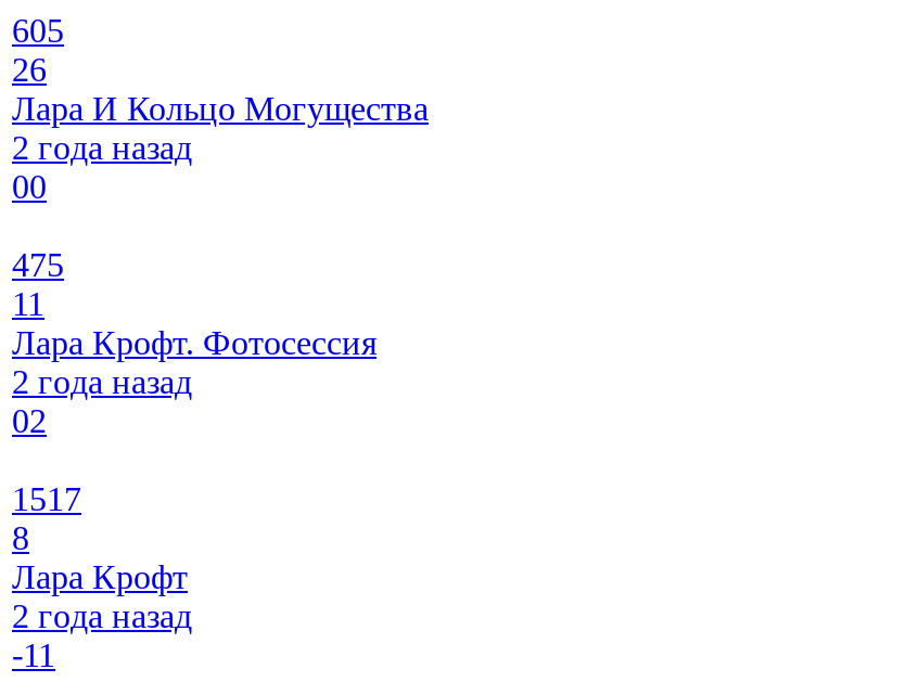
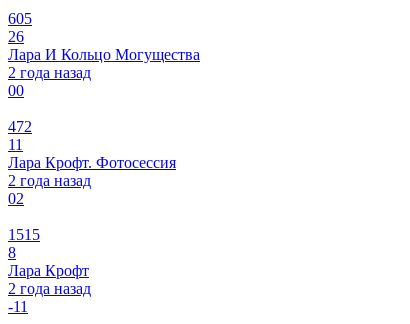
- 475
+ 472

- 1517
+ 1515
